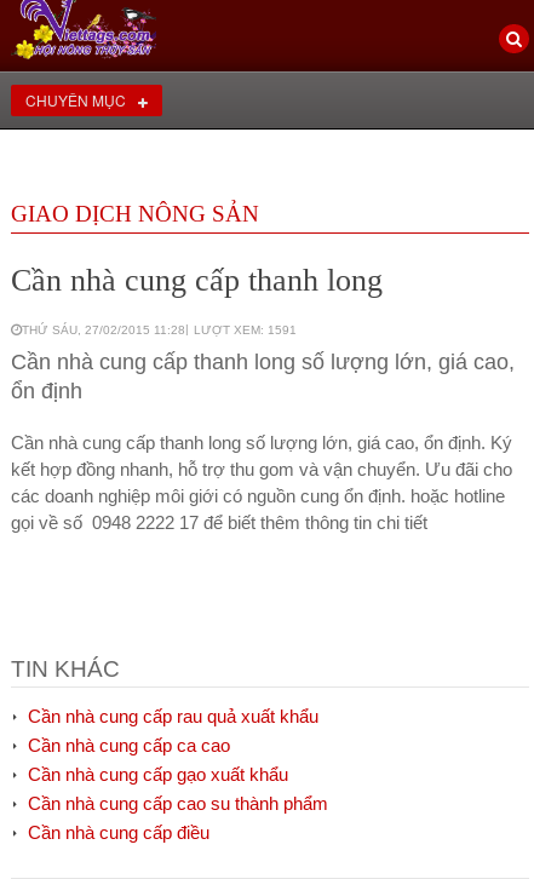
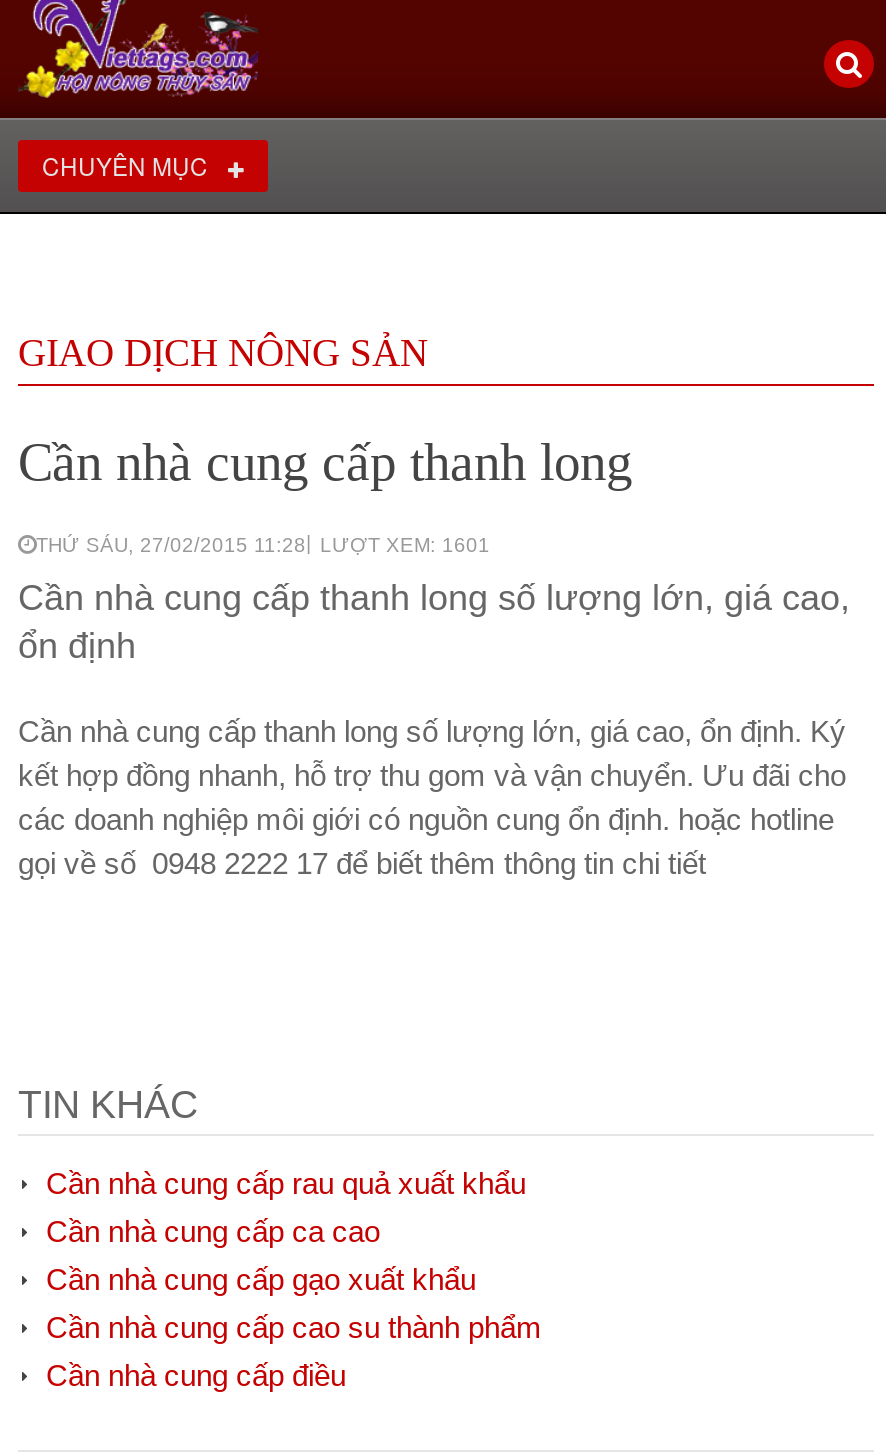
- THỨ SÁU, 27/02/2015 11:28 LƯỢT XEM: 1591
+ THỨ SÁU, 27/02/2015 11:28 LƯỢT XEM: 1601
